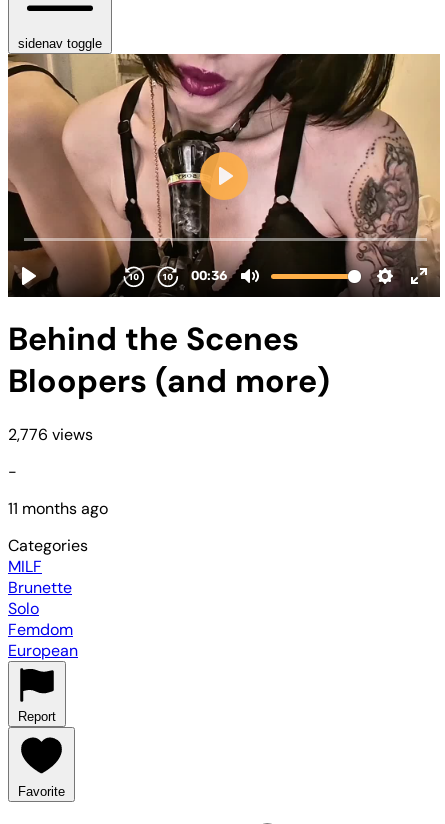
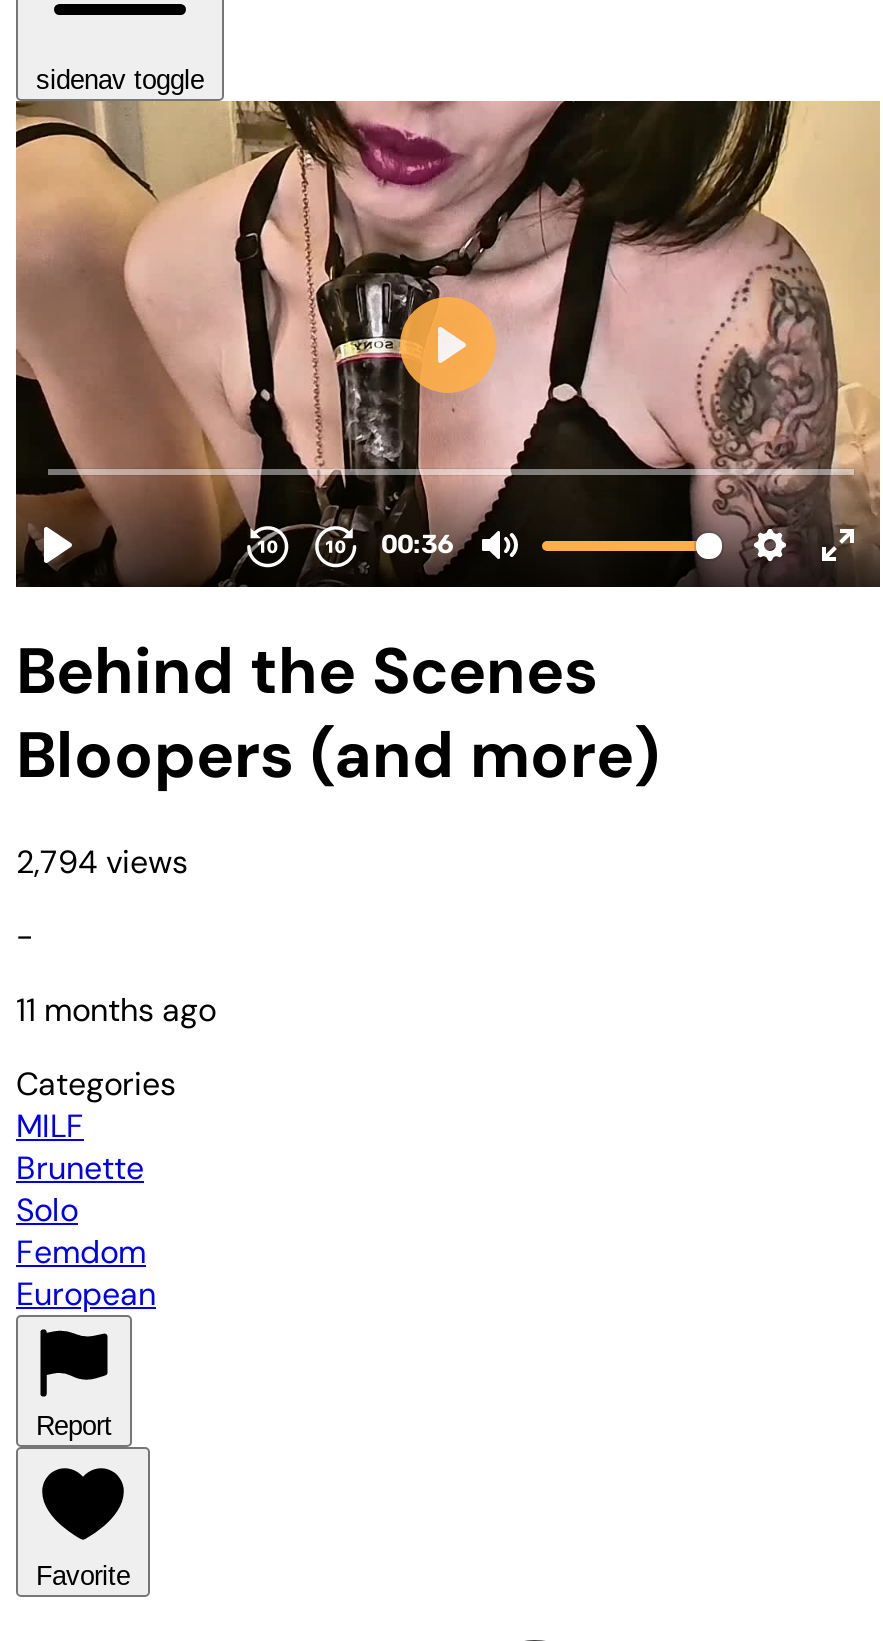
- 2,776 views
+ 2,794 views
